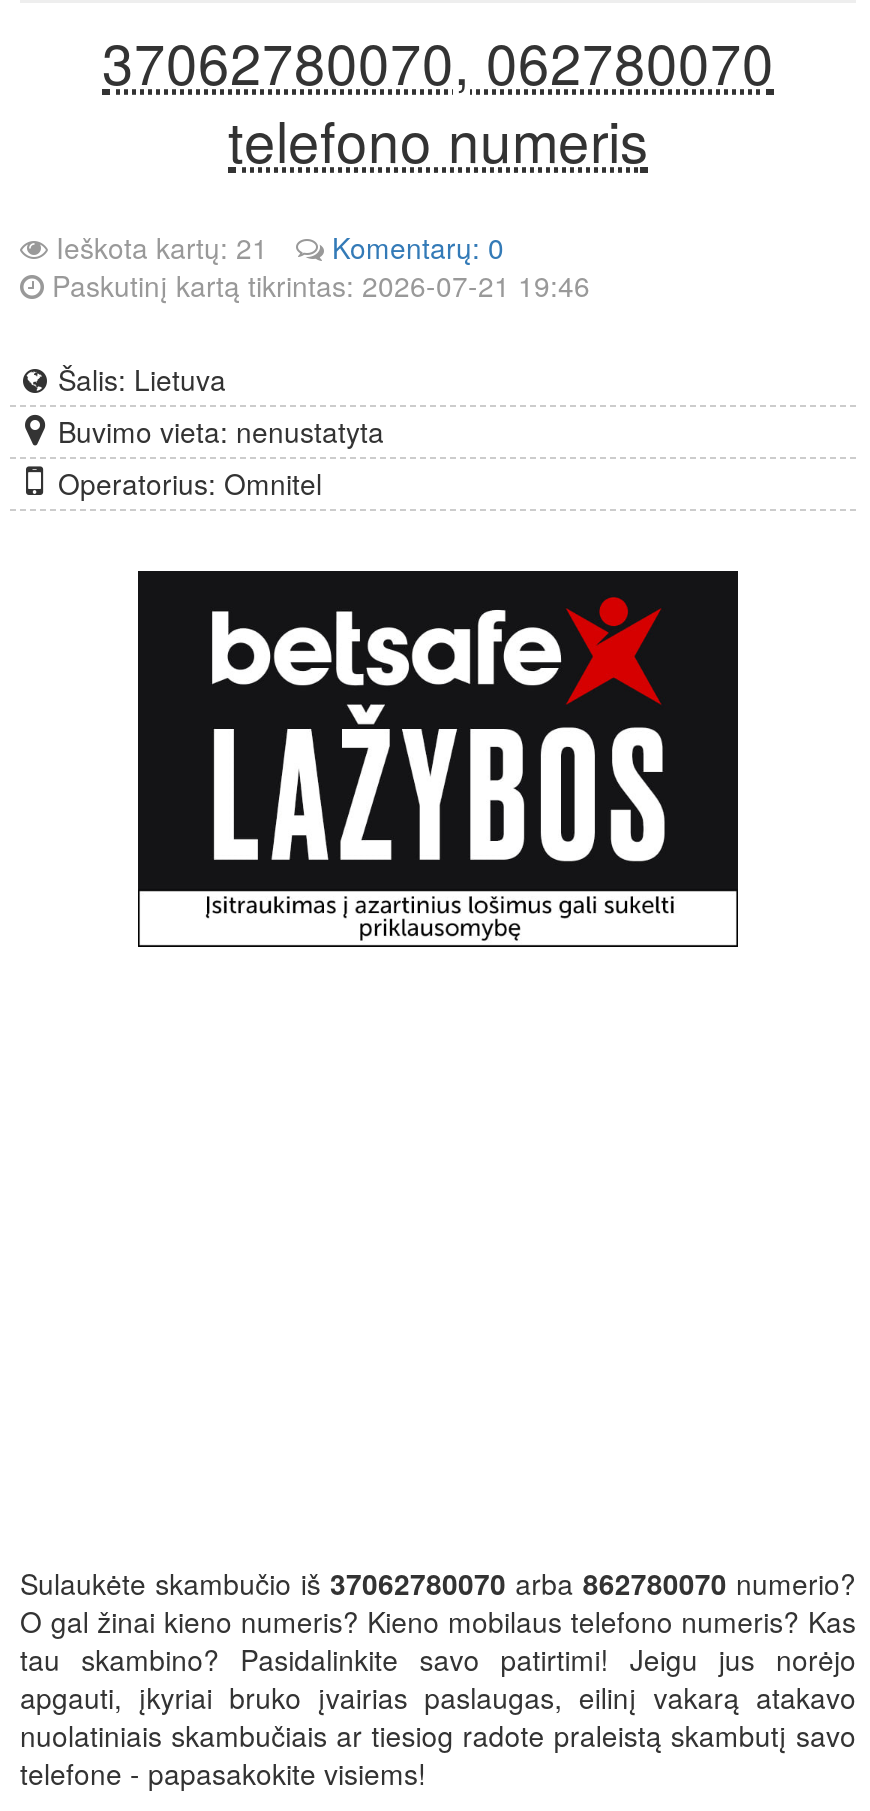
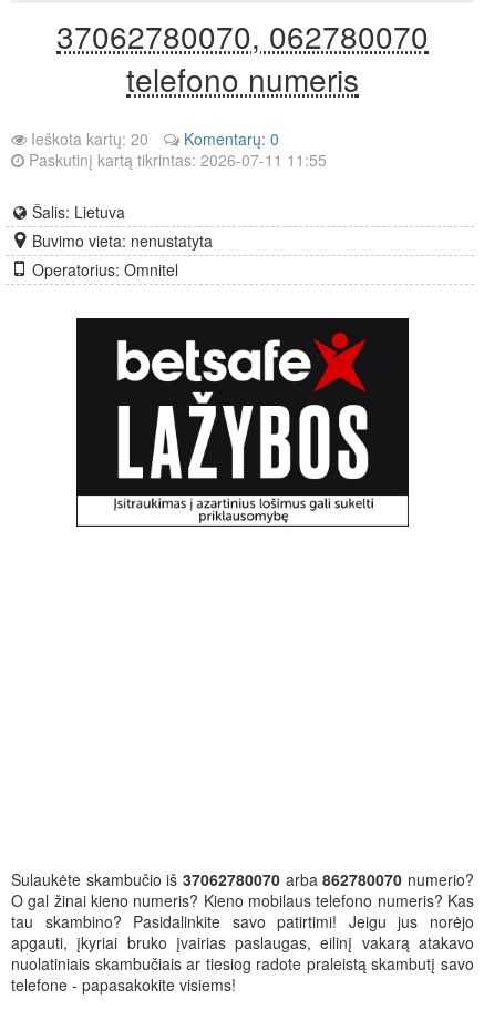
- Ieškota kartų: 21
+ Ieškota kartų: 20

- Paskutinį kartą tikrintas: 2026-07-21 19:46
+ Paskutinį kartą tikrintas: 2026-07-11 11:55
